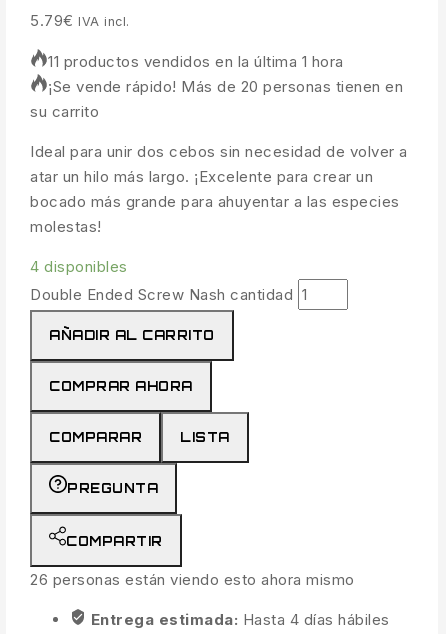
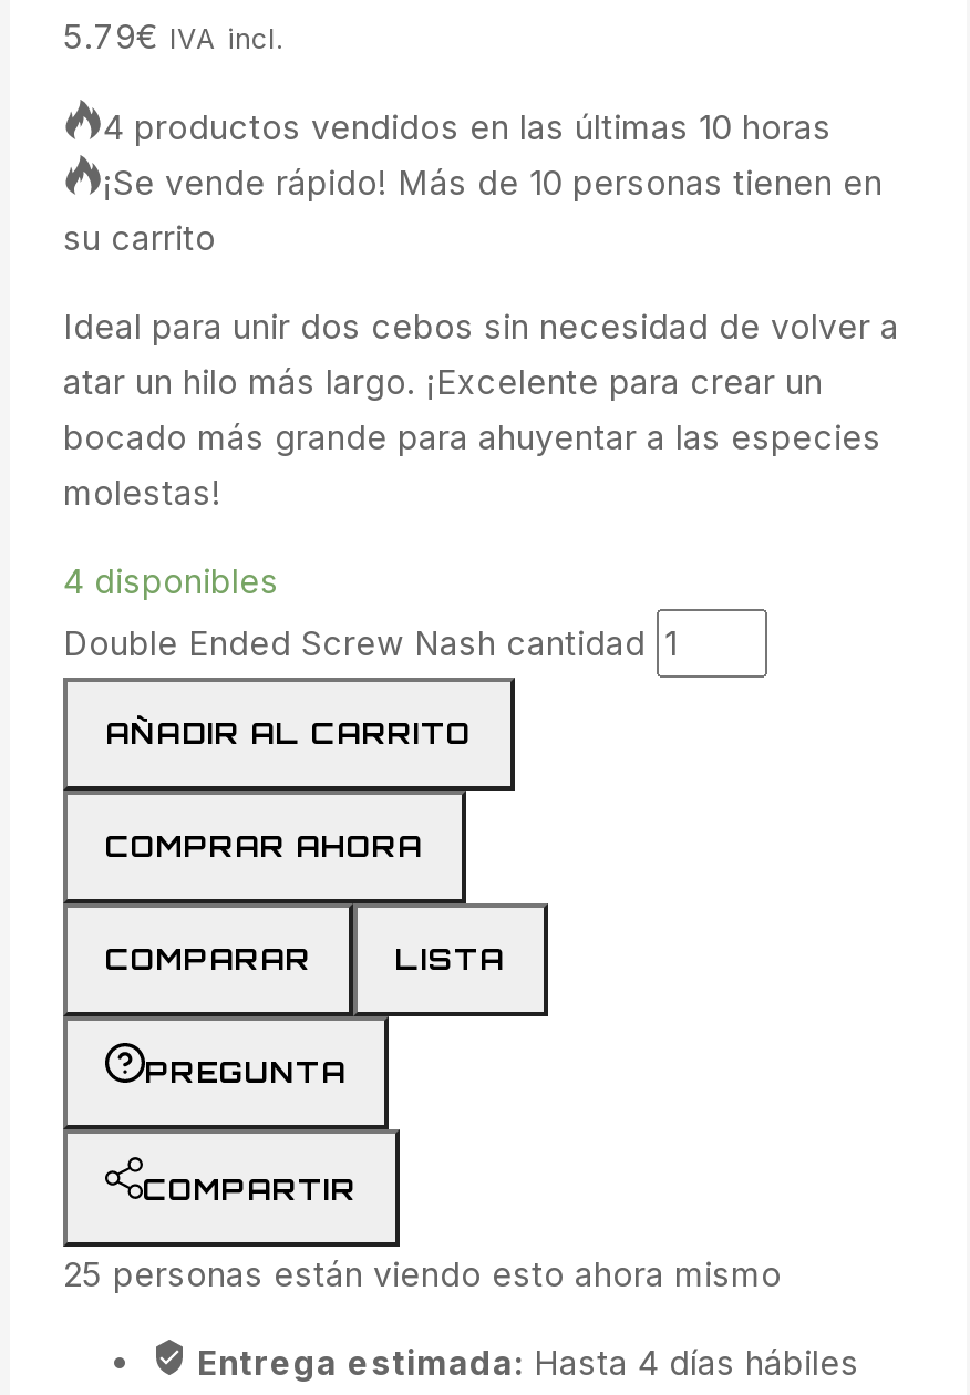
- 11 productos vendidos en la última 1 hora
+ 4 productos vendidos en las últimas 10 horas

- ¡Se vende rápido! Más de 20 personas tienen en
+ ¡Se vende rápido! Más de 10 personas tienen en

- 26 personas están viendo esto ahora mismo
+ 25 personas están viendo esto ahora mismo
